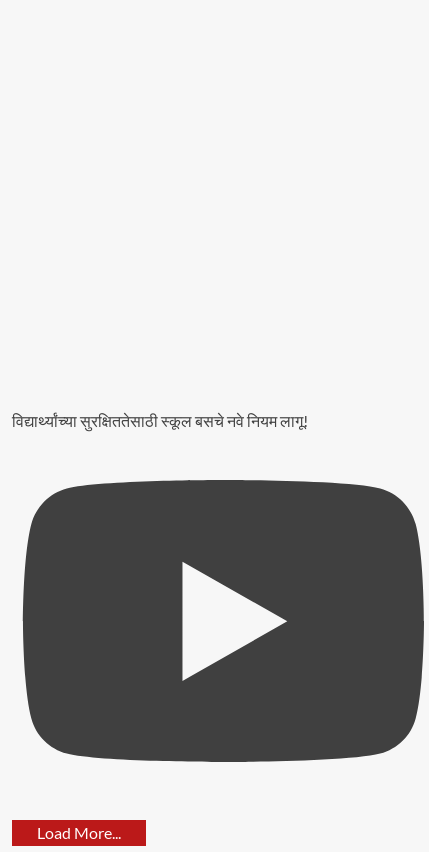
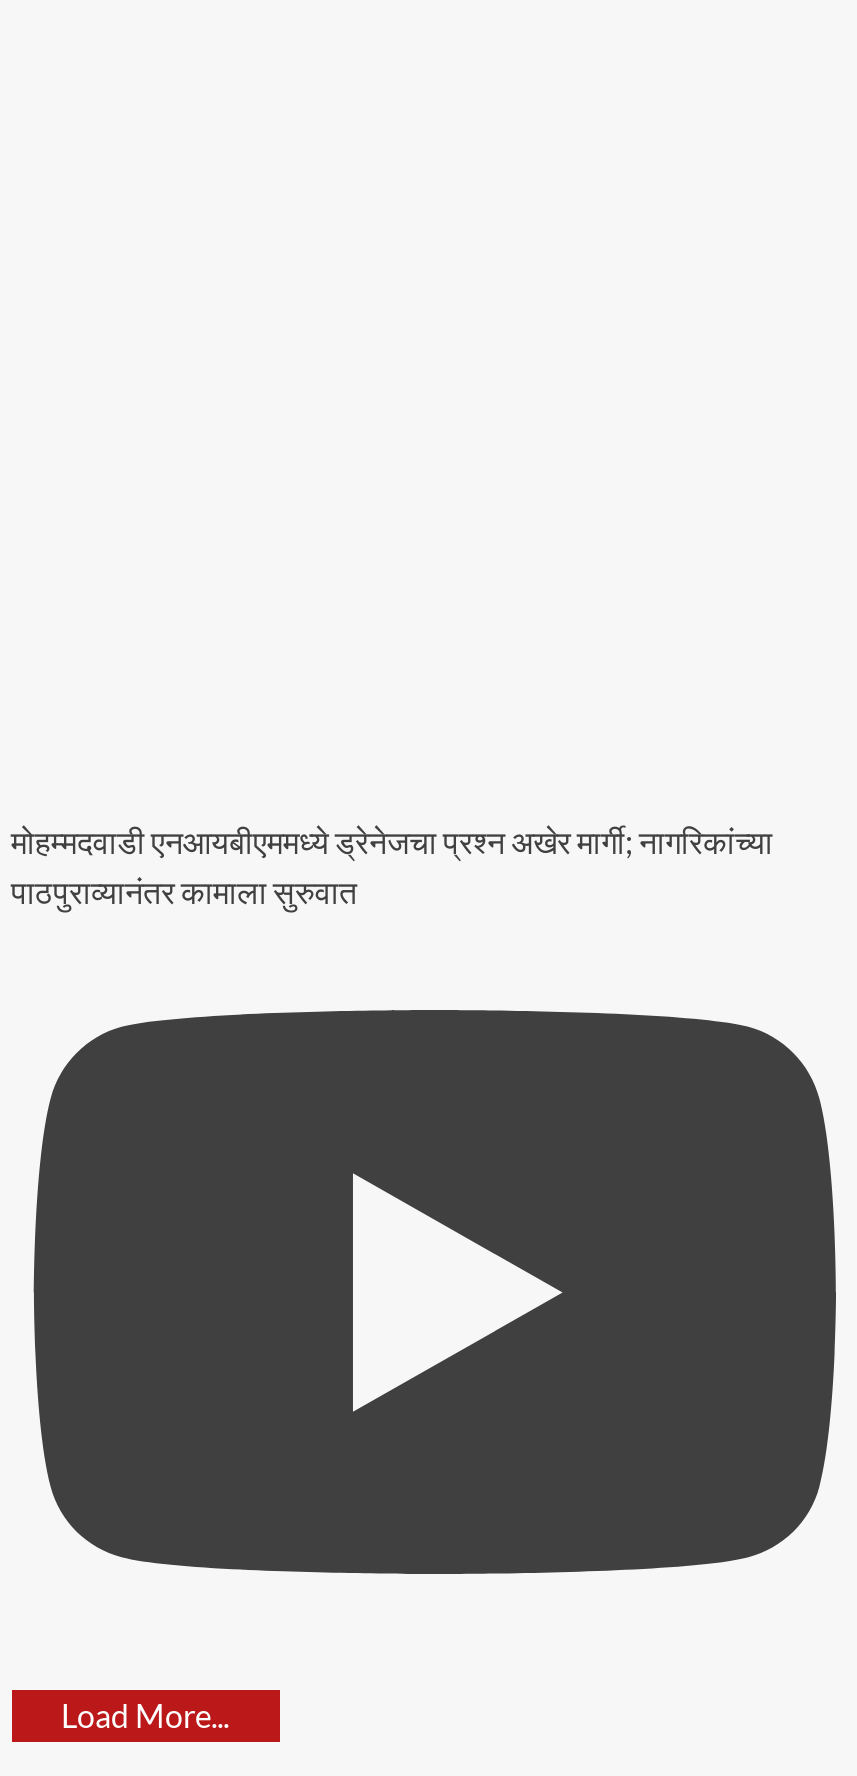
- विद्यार्थ्यांच्या सुरक्षिततेसाठी स्कूल बसचे नवे नियम लागू!
+ मोहम्मदवाडी एनआयबीएममध्ये ड्रेनेजचा प्रश्न अखेर मार्गी; नागरिकांच्या
+ पाठपुराव्यानंतर कामाला सुरुवात
